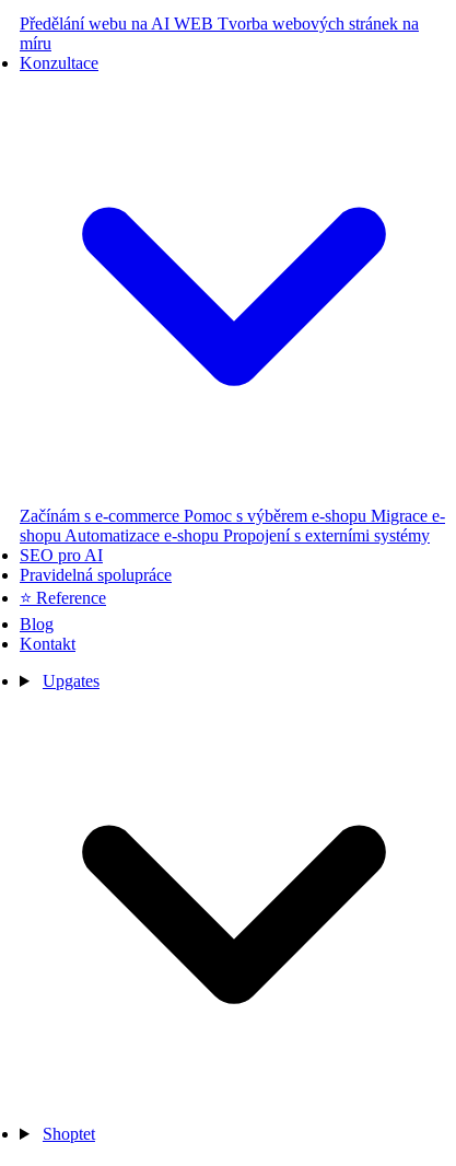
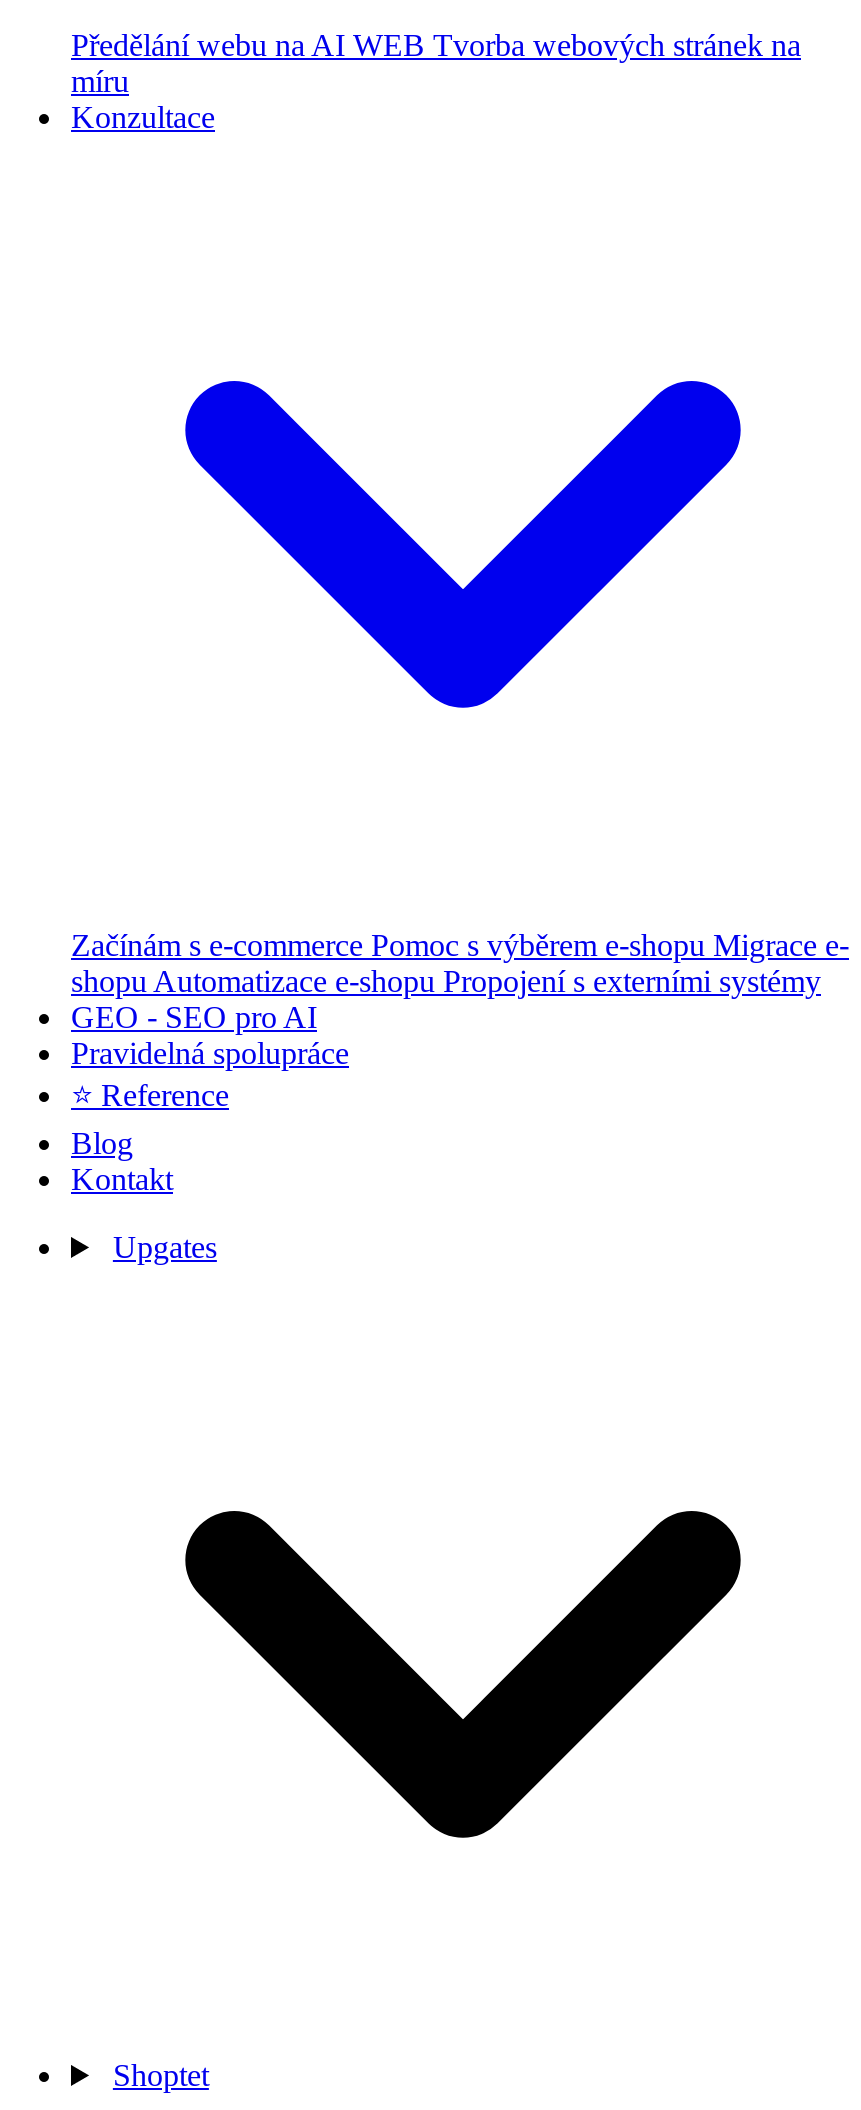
- SEO pro AI
+ GEO - SEO pro AI
